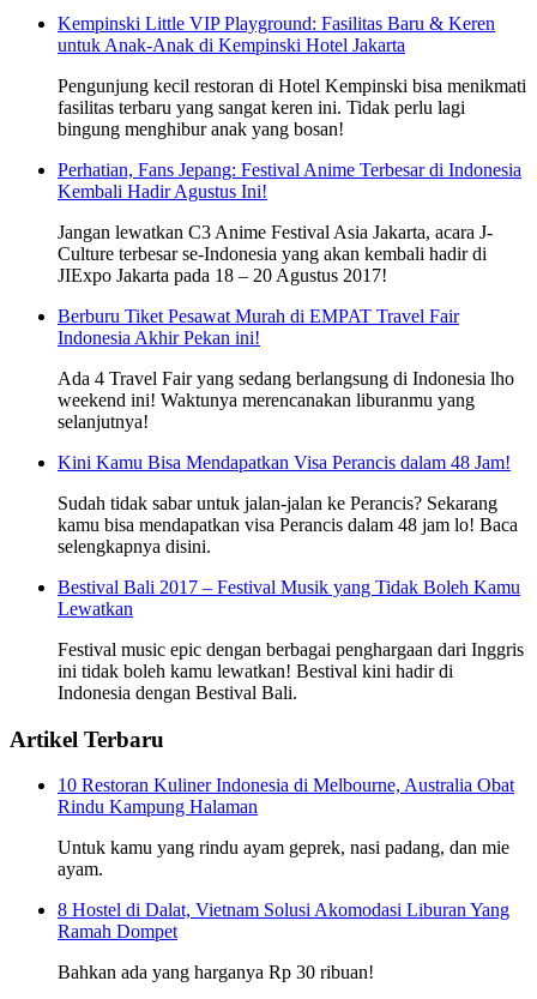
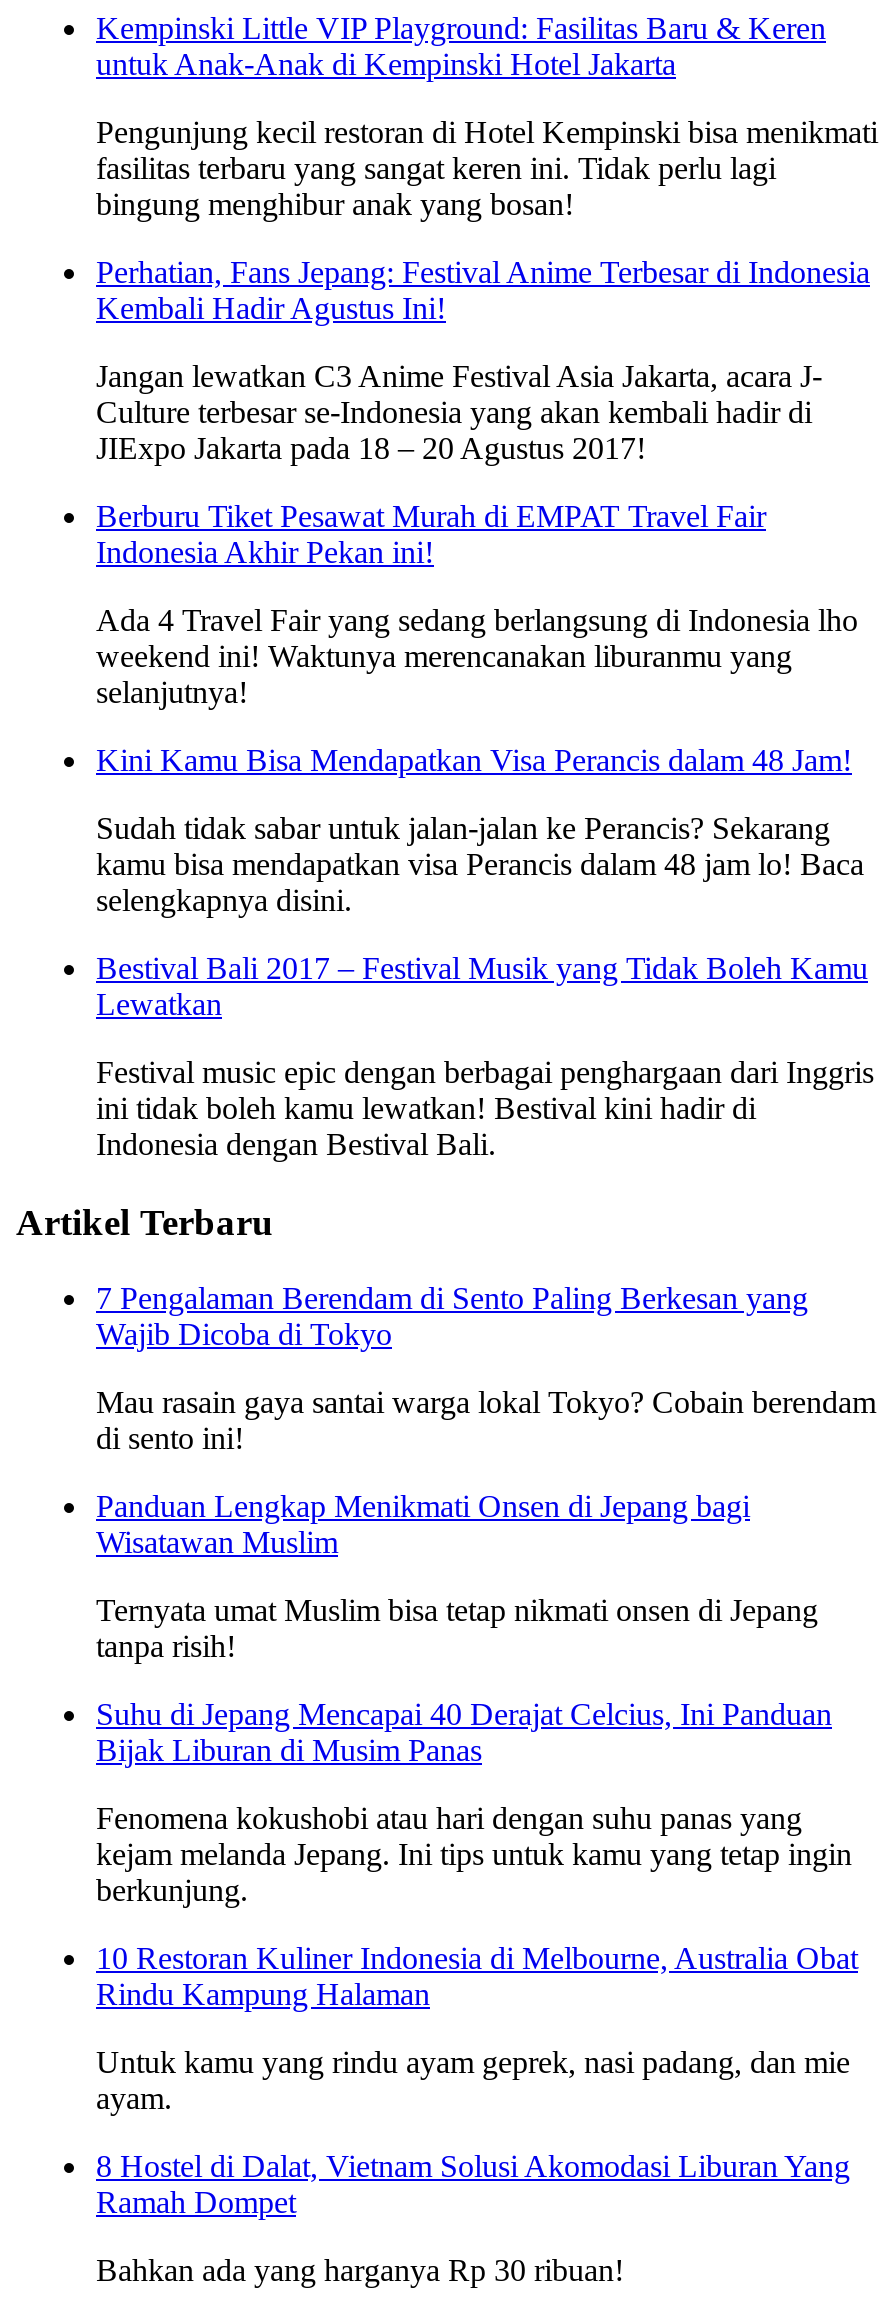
+ 7 Pengalaman Berendam di Sento Paling Berkesan yang
+ Wajib Dicoba di Tokyo
+ Mau rasain gaya santai warga lokal Tokyo? Cobain berendam
+ di sento ini!
+ Panduan Lengkap Menikmati Onsen di Jepang bagi
+ Wisatawan Muslim
+ Ternyata umat Muslim bisa tetap nikmati onsen di Jepang
+ tanpa risih!
+ Suhu di Jepang Mencapai 40 Derajat Celcius, Ini Panduan
+ Bijak Liburan di Musim Panas
+ Fenomena kokushobi atau hari dengan suhu panas yang
+ kejam melanda Jepang. Ini tips untuk kamu yang tetap ingin
+ berkunjung.
